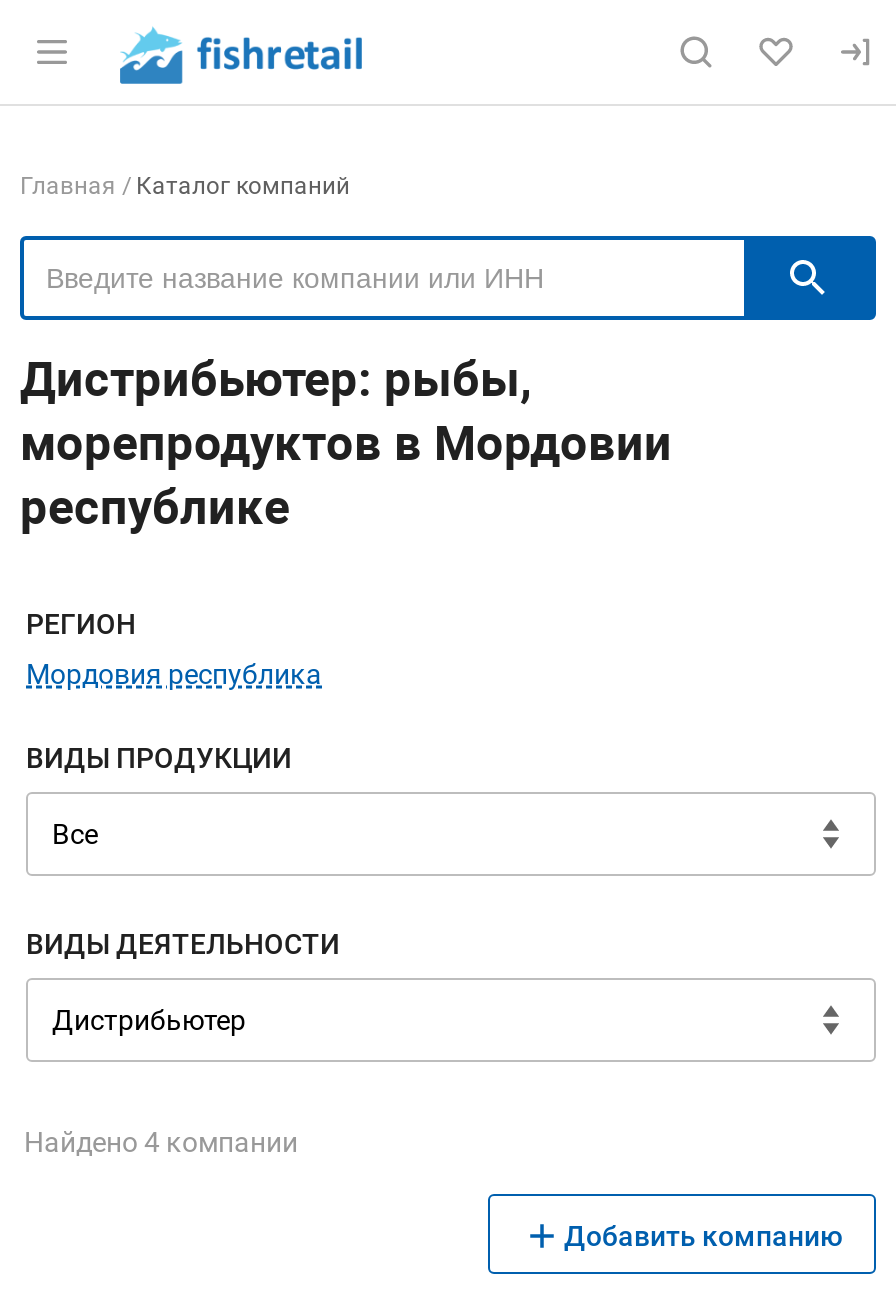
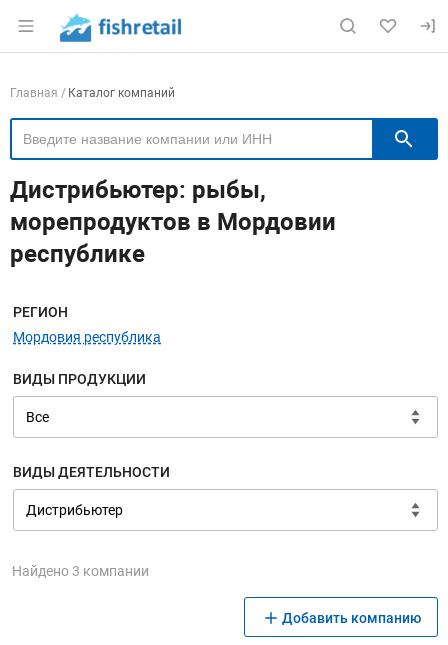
- Найдено 4 компании
+ Найдено 3 компании
